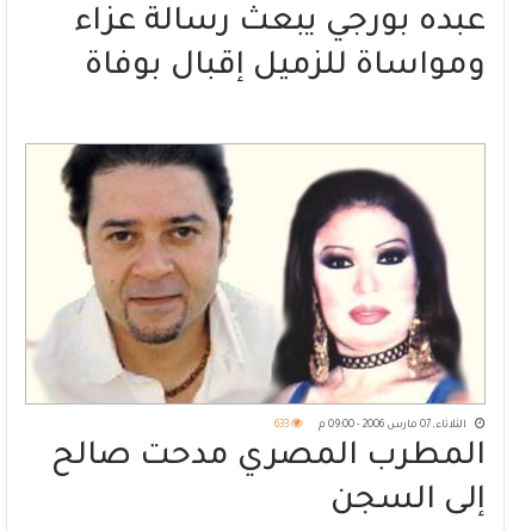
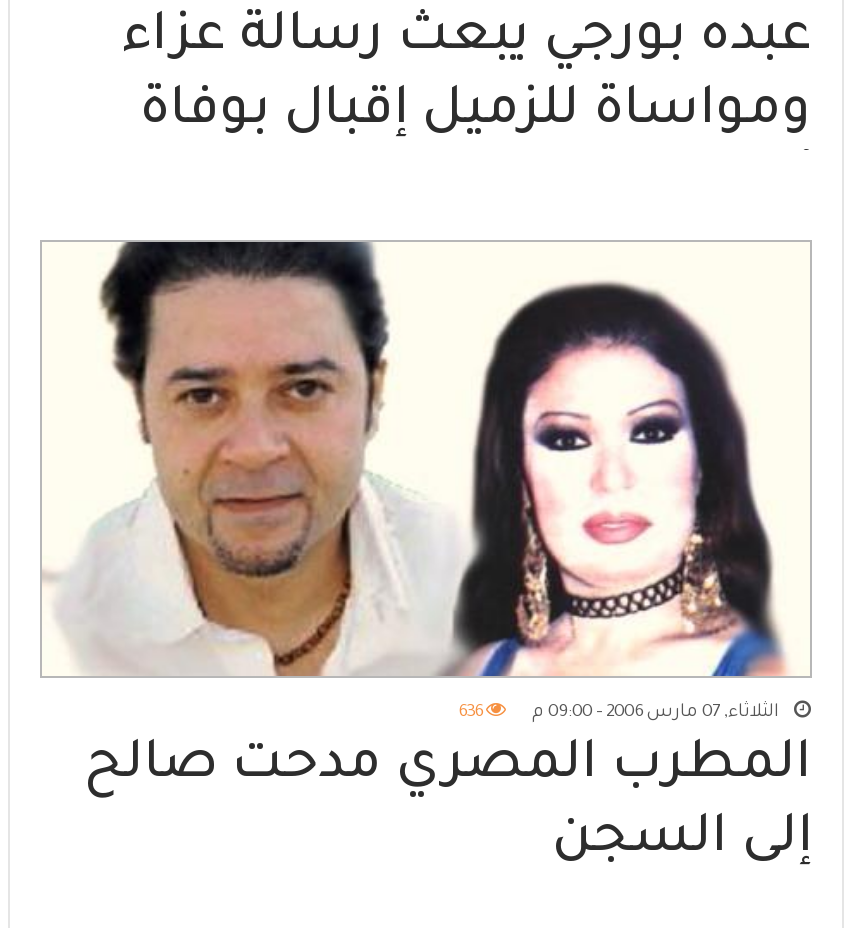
- 633
+ 636
